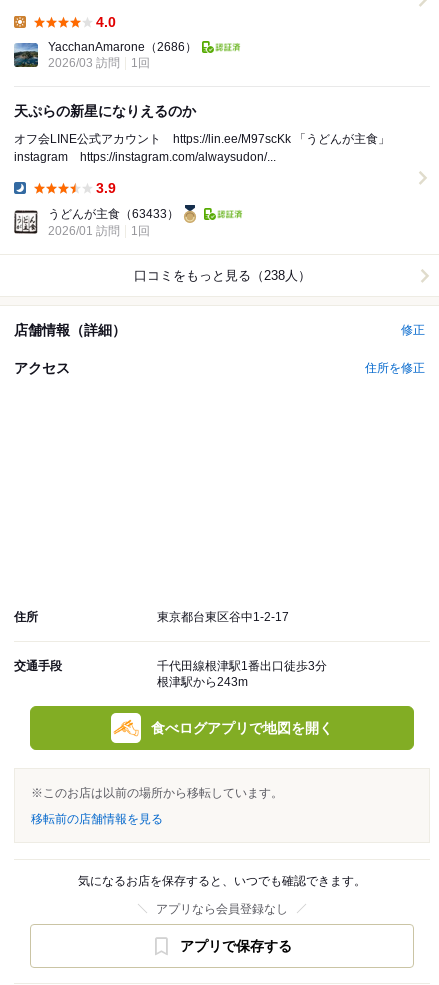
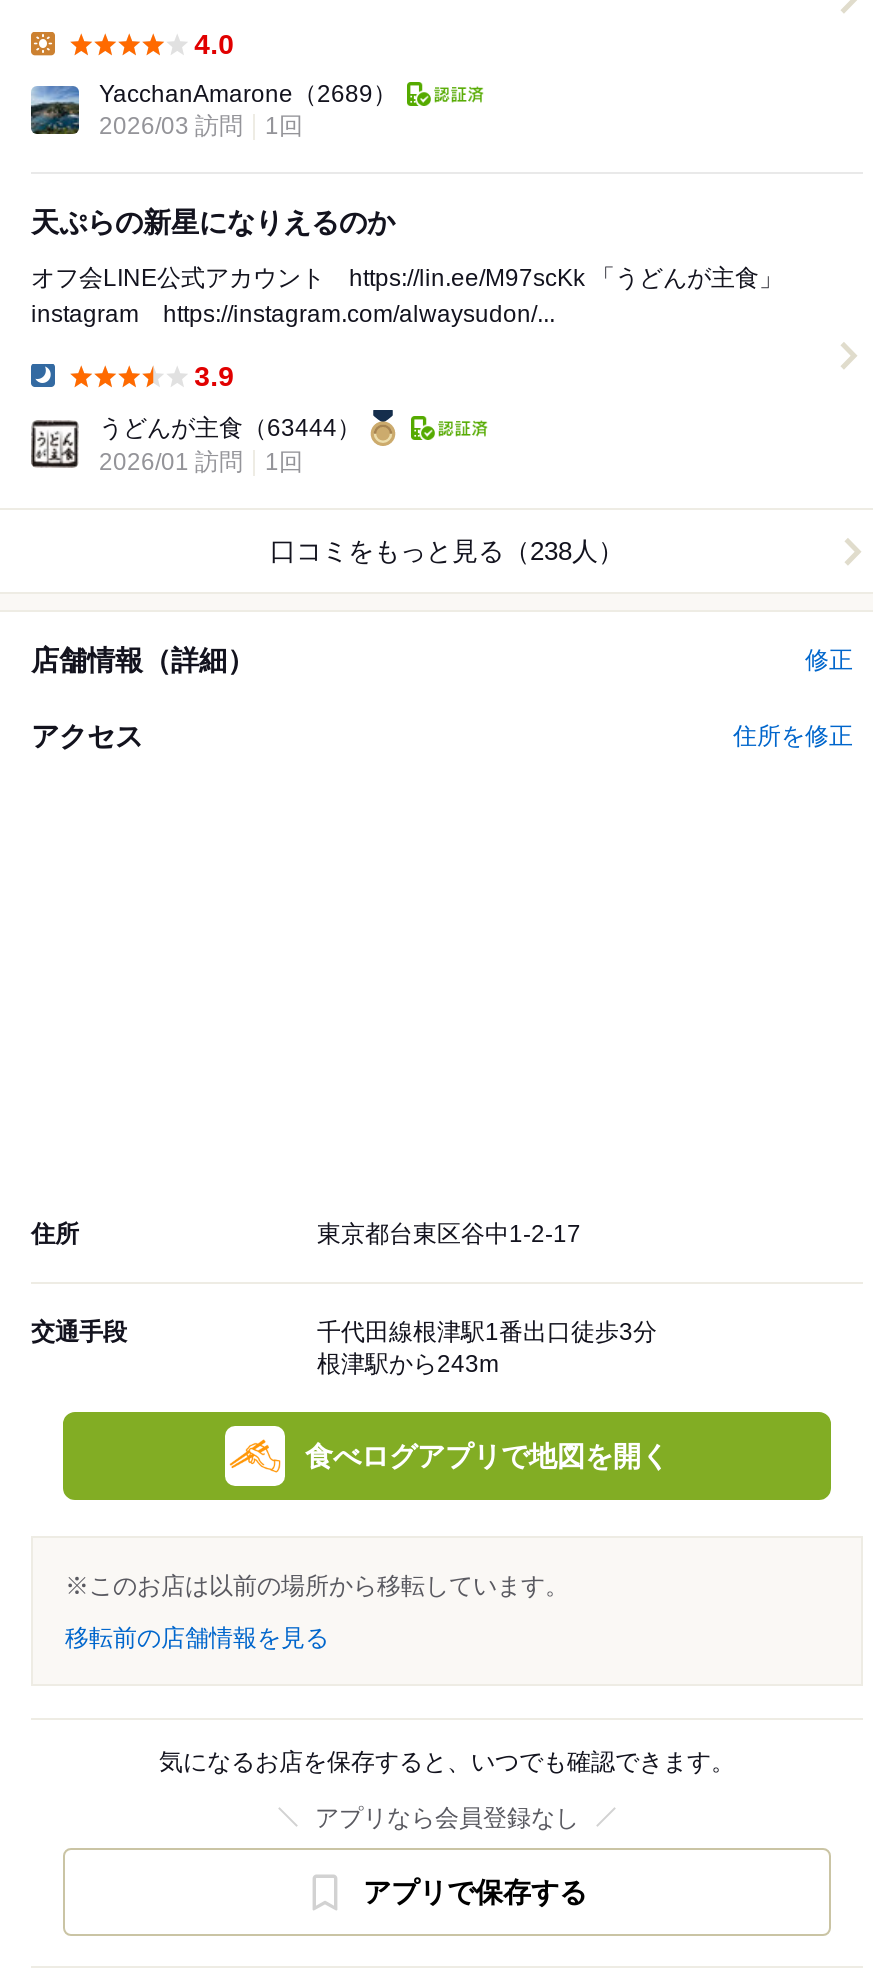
- YacchanAmarone（2686）
+ YacchanAmarone（2689）

- うどんが主食（63433）
+ うどんが主食（63444）
